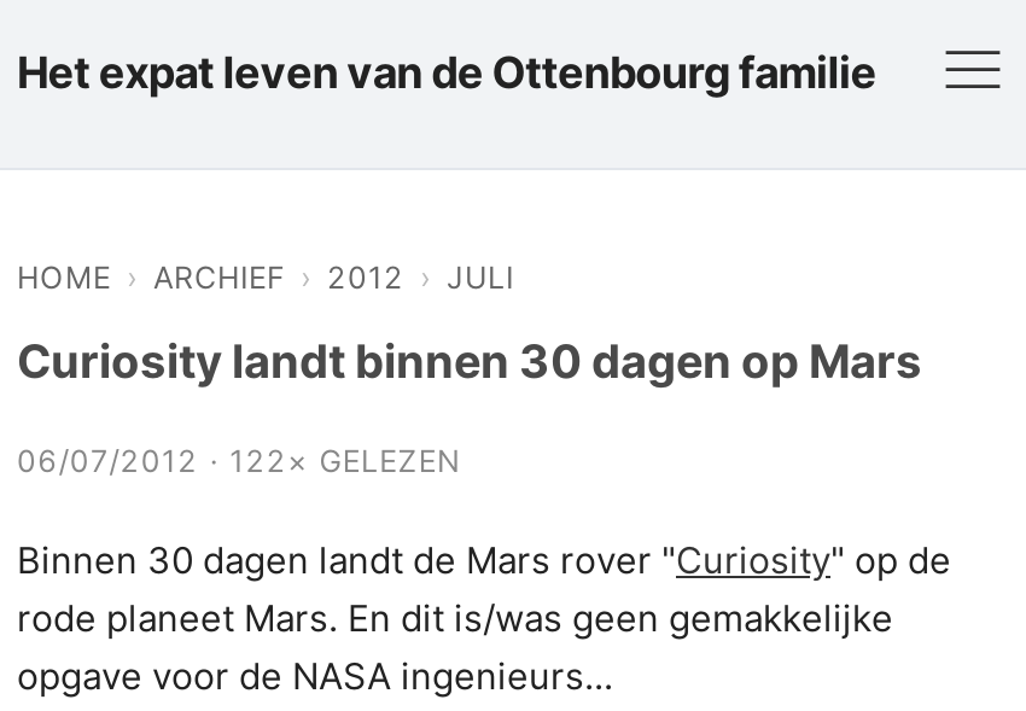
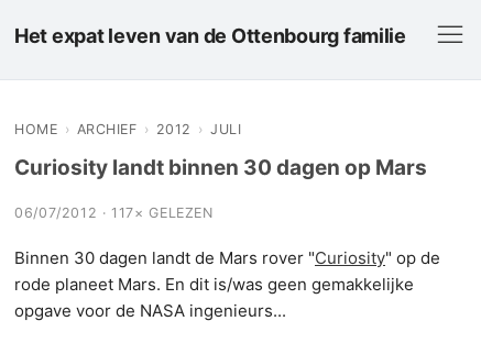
- 06/07/2012 · 122× GELEZEN
+ 06/07/2012 · 117× GELEZEN
